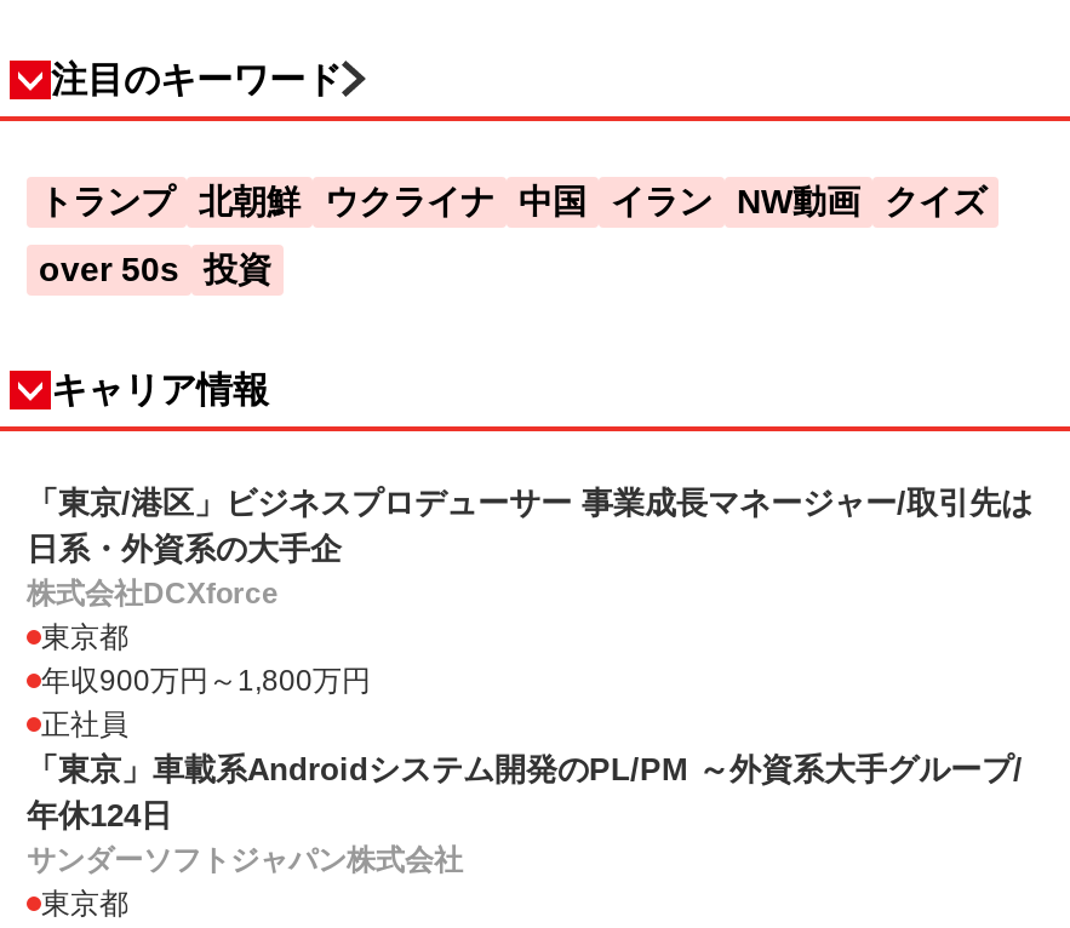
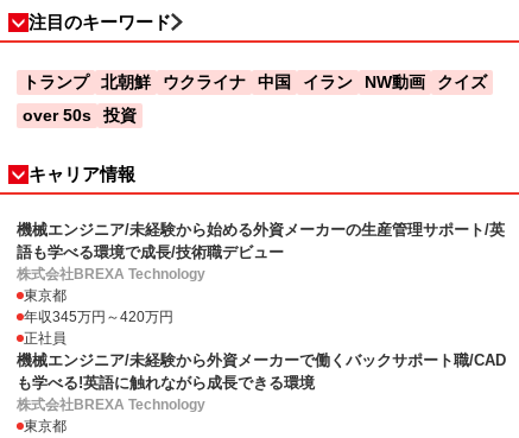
- 「東京/港区」ビジネスプロデューサー 事業成長マネージャー/取引先は
- 日系・外資系の大手企
- 株式会社DCXforce
+ 機械エンジニア/未経験から始める外資メーカーの生産管理サポート/英
+ 語も学べる環境で成長/技術職デビュー
+ 株式会社BREXA Technology

- 年収900万円～1,800万円
+ 年収345万円～420万円

- 「東京」車載系Androidシステム開発のPL/PM ～外資系大手グループ/
- 年休124日
- サンダーソフトジャパン株式会社
+ 機械エンジニア/未経験から外資メーカーで働くバックサポート職/CAD
+ も学べる!英語に触れながら成長できる環境
+ 株式会社BREXA Technology
